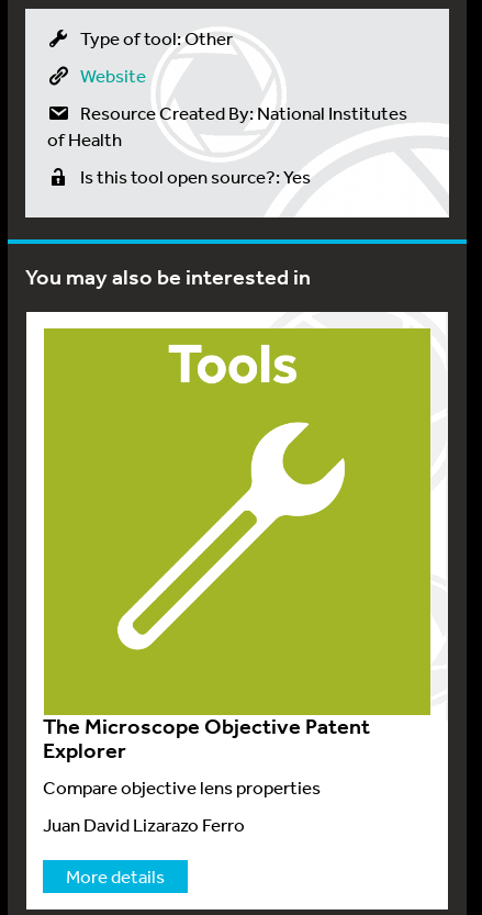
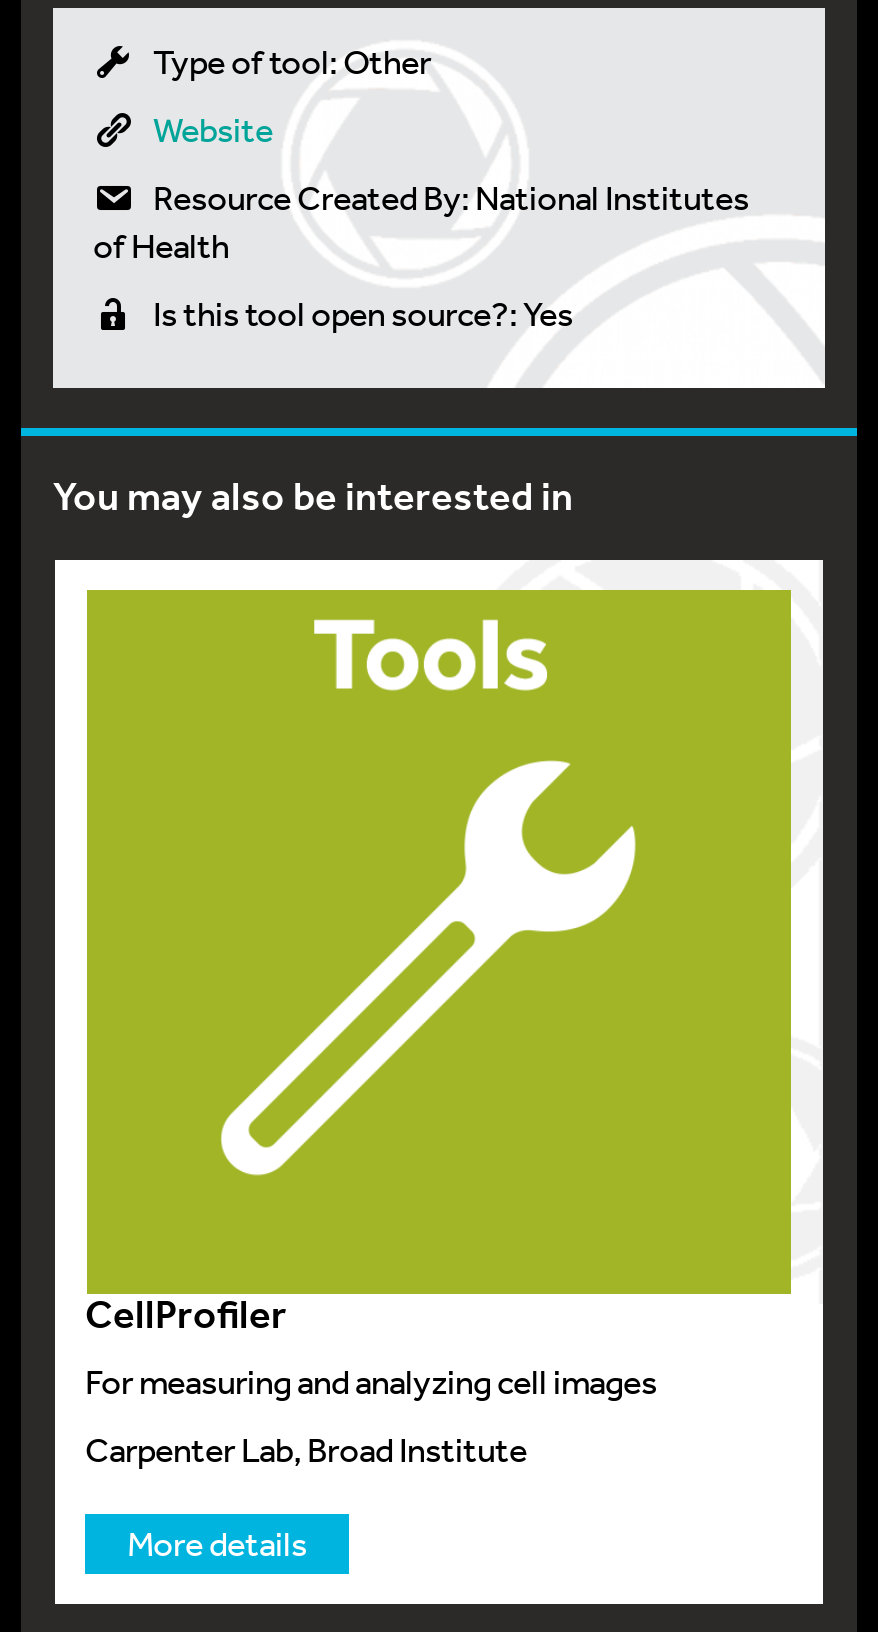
- The Microscope Objective Patent
- Explorer
- Compare objective lens properties
+ CellProfiler
+ For measuring and analyzing cell images

- Juan David Lizarazo Ferro
+ Carpenter Lab, Broad Institute
